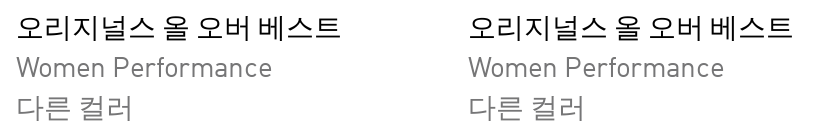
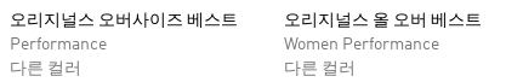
- 오리지널스 올 오버 베스트
- Women Performance
+ 오리지널스 오버사이즈 베스트
+ Performance
